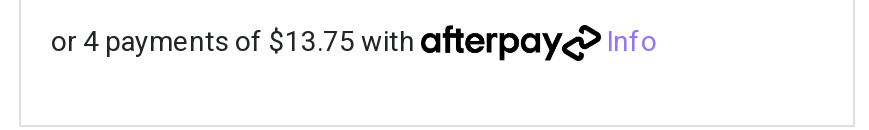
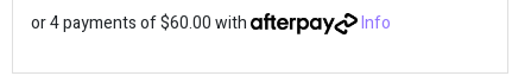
- or 4 payments of $13.75 with
+ or 4 payments of $60.00 with
